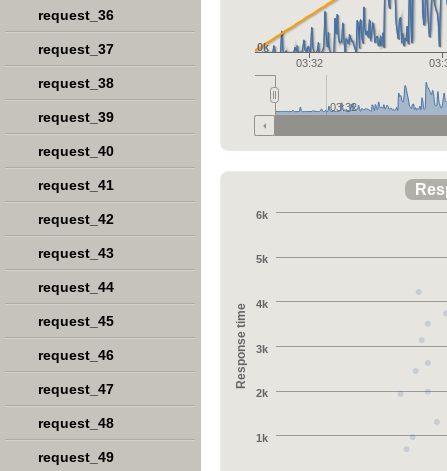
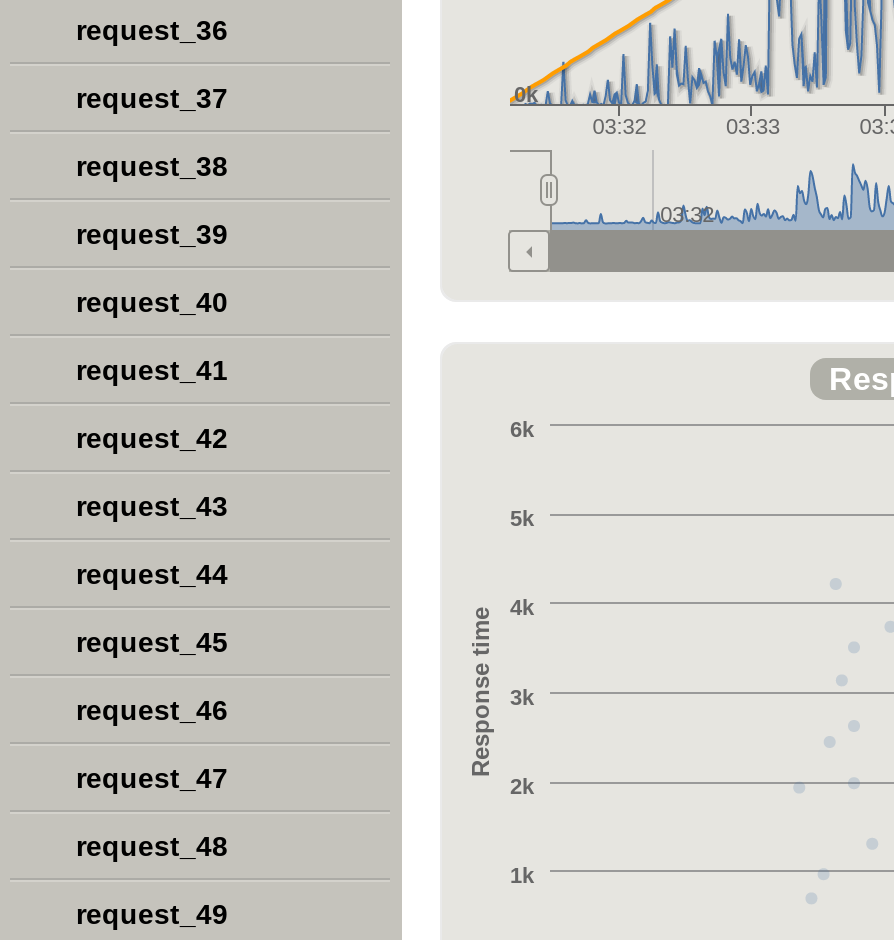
+ 03:33
